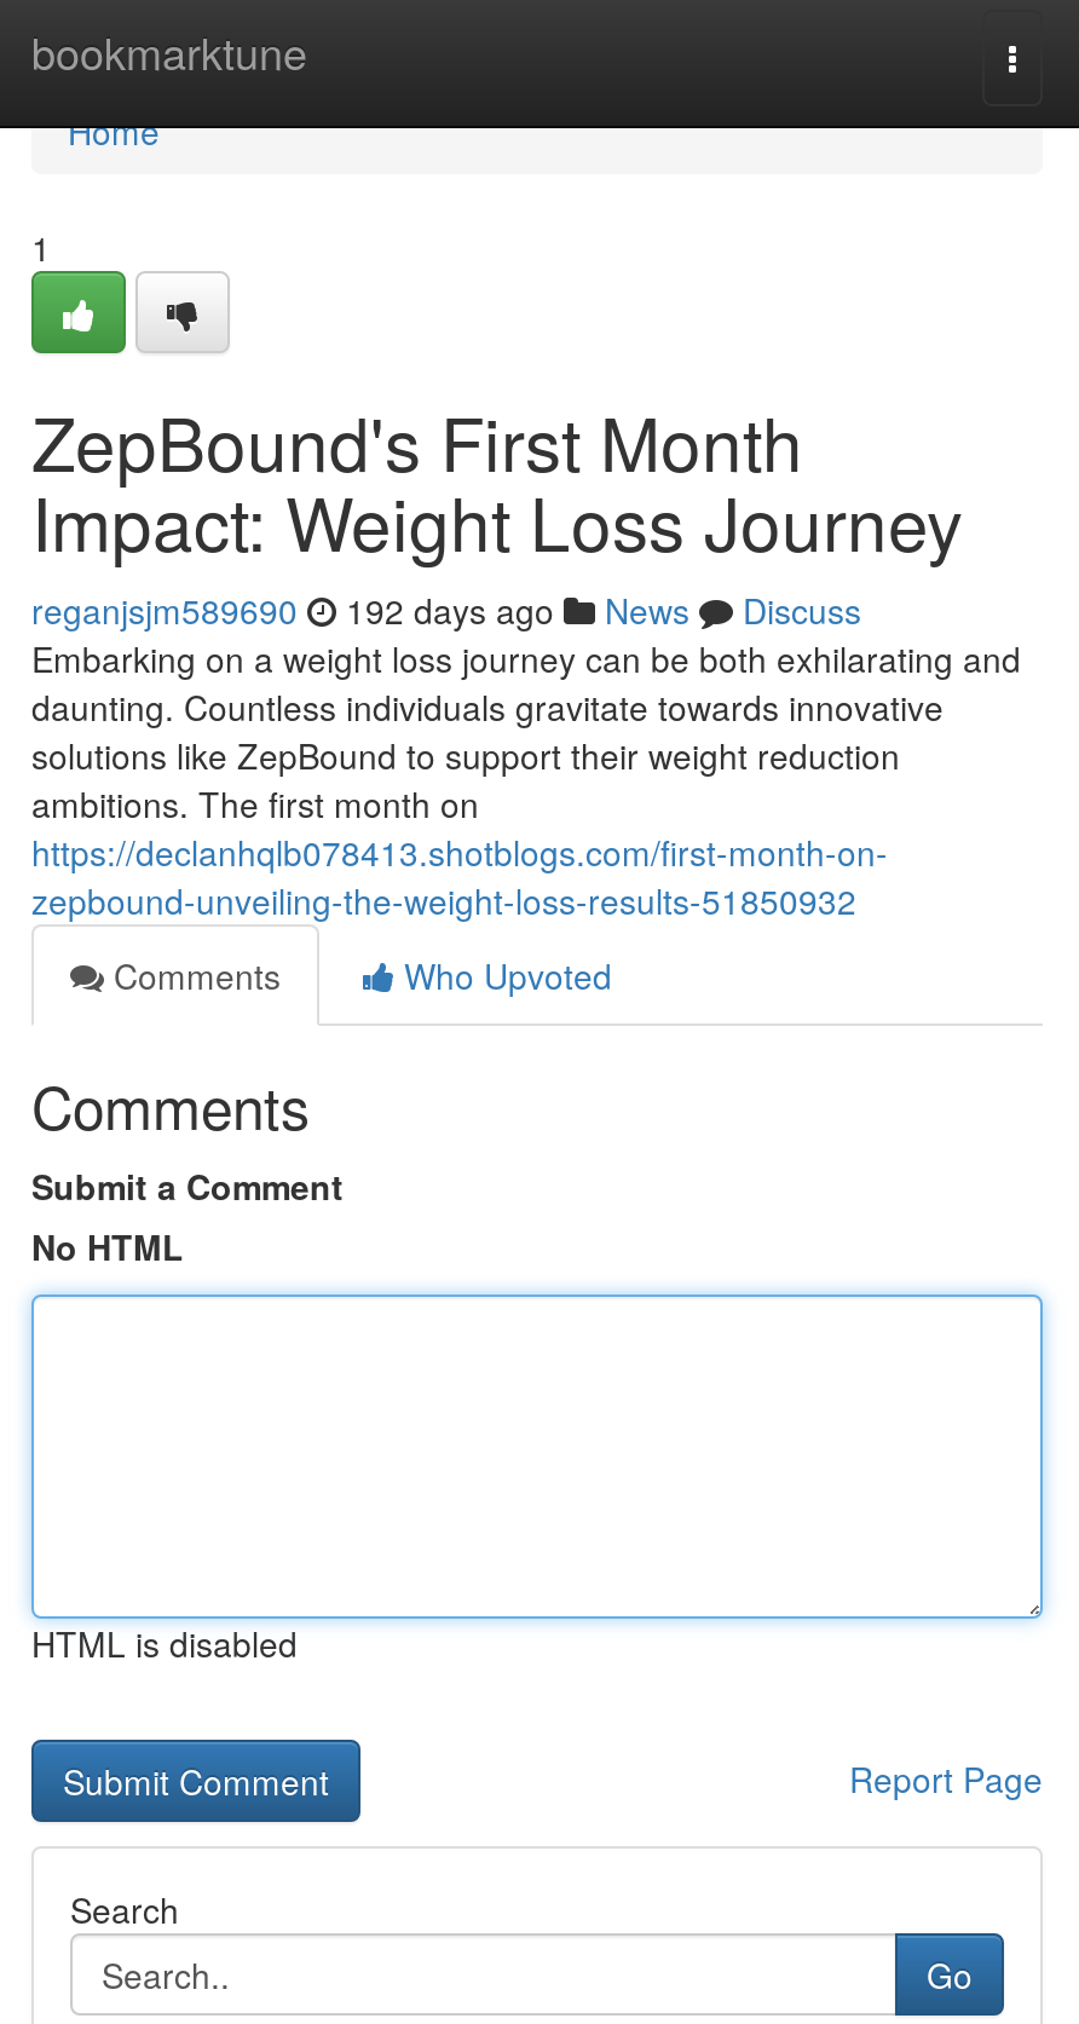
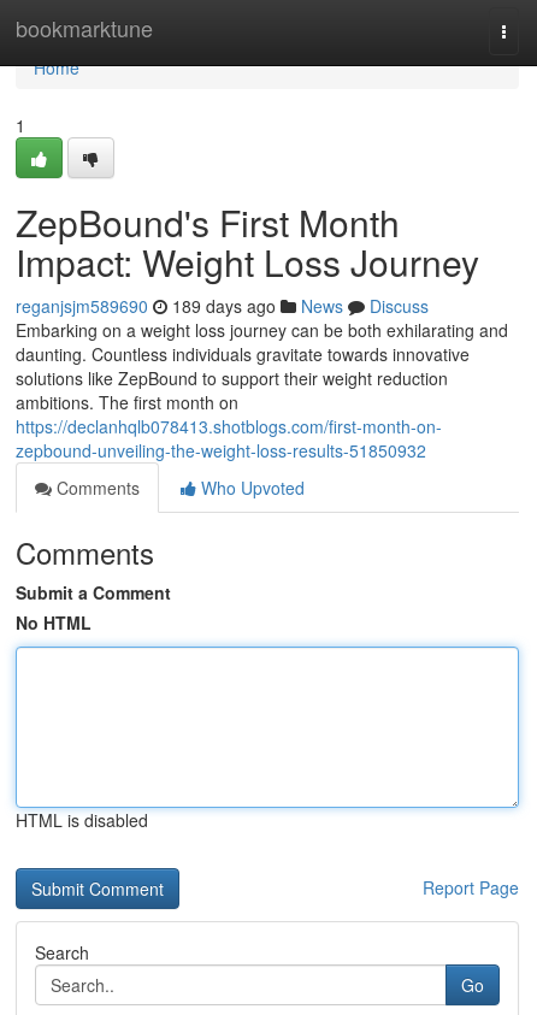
- reganjsjm589690 192 days ago News Discuss
+ reganjsjm589690 189 days ago News Discuss
